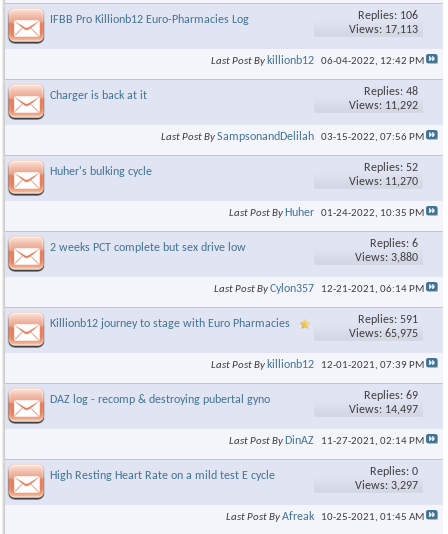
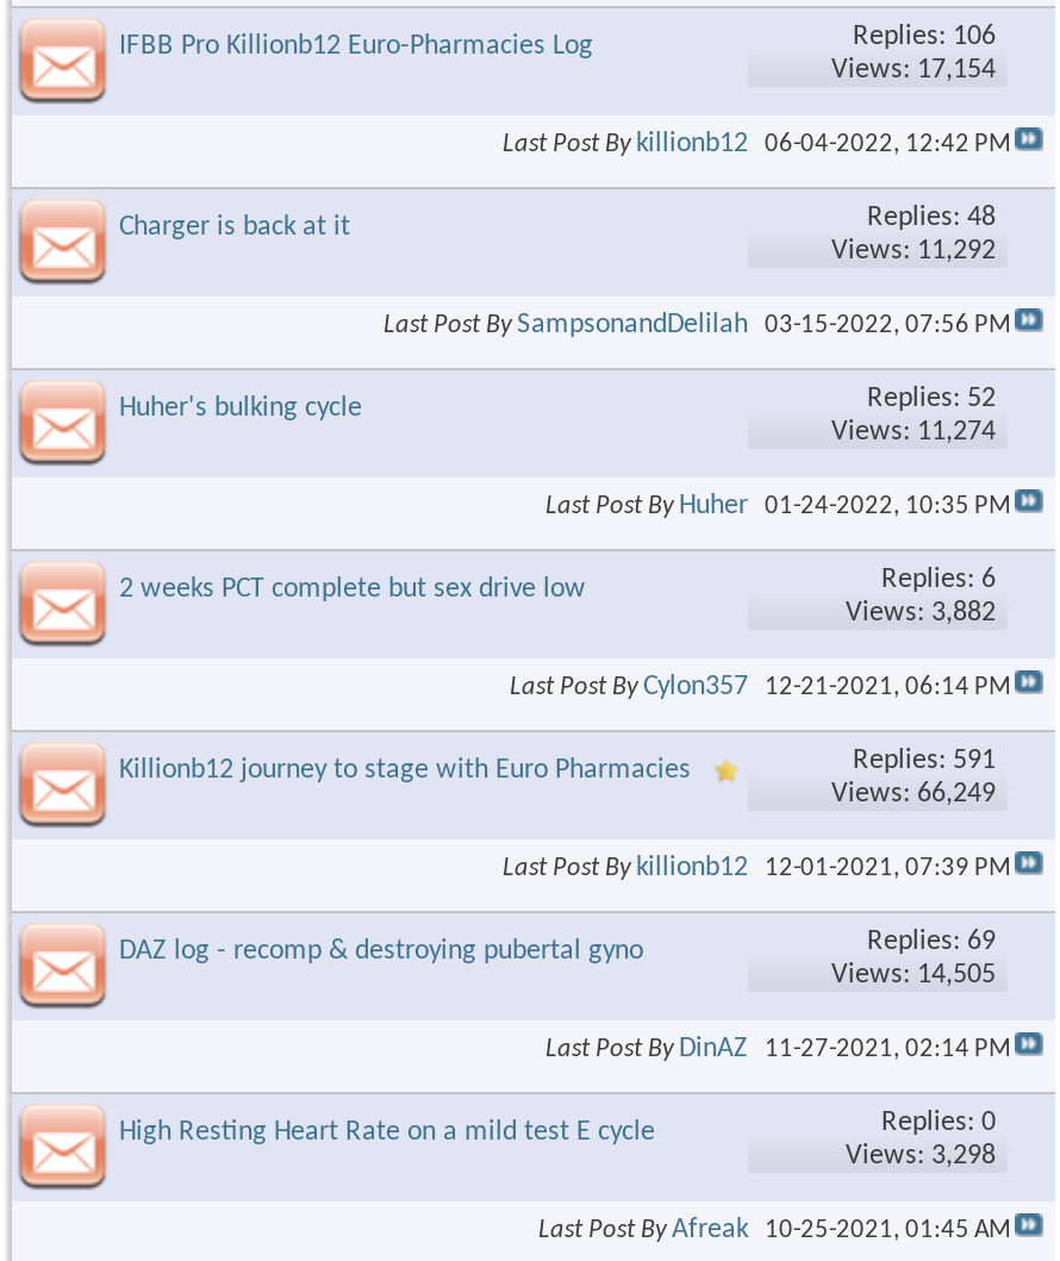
- Views: 17,113
+ Views: 17,154

- Views: 11,270
+ Views: 11,274

- Views: 3,880
+ Views: 3,882

- Views: 65,975
+ Views: 66,249

- Views: 14,497
+ Views: 14,505

- Views: 3,297
+ Views: 3,298
